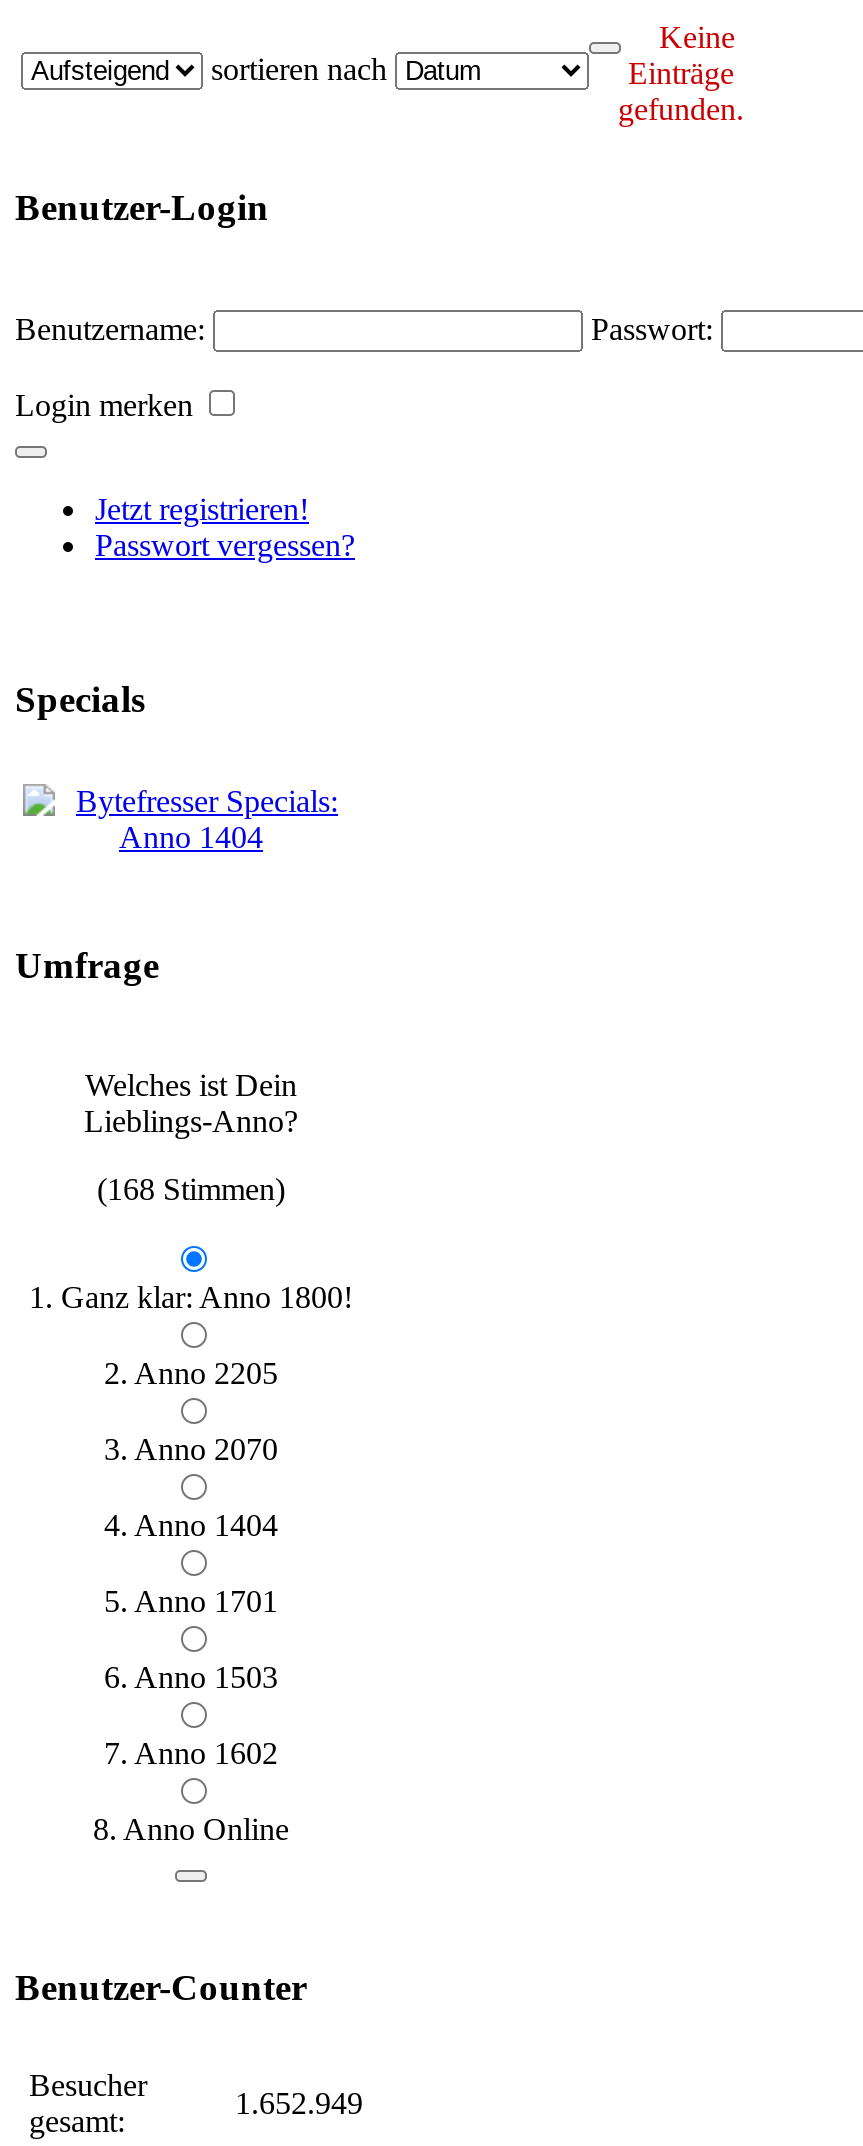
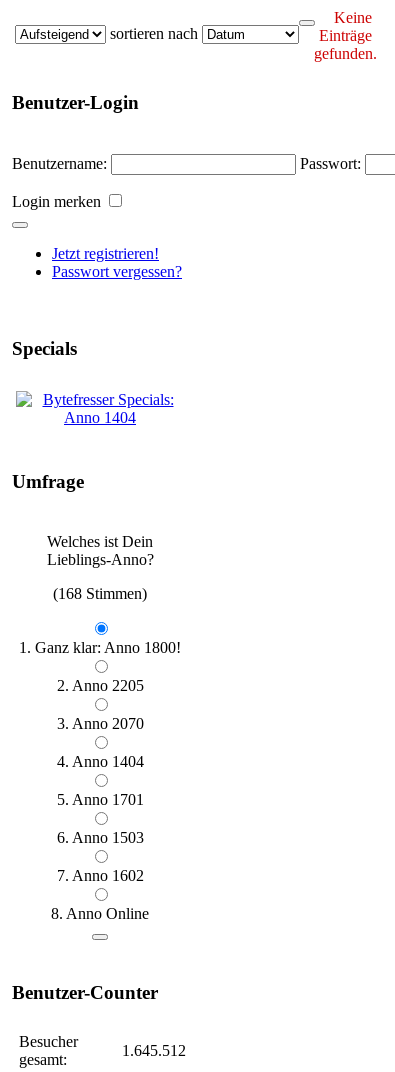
- 1.652.949
+ 1.645.512
